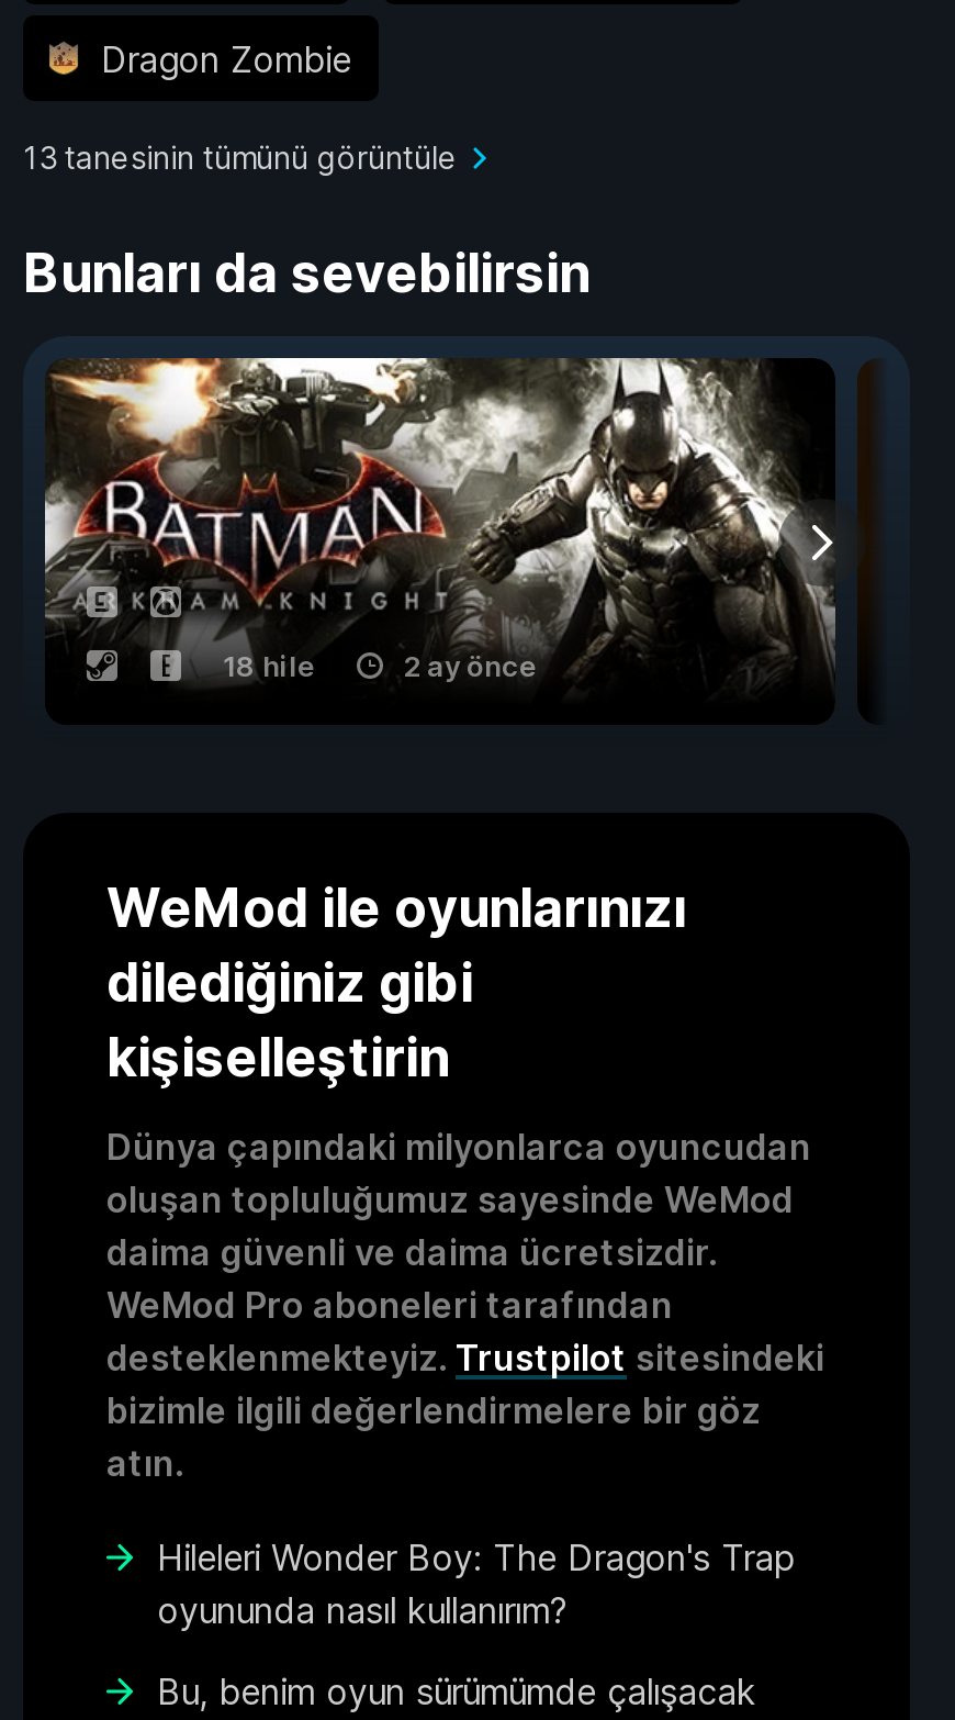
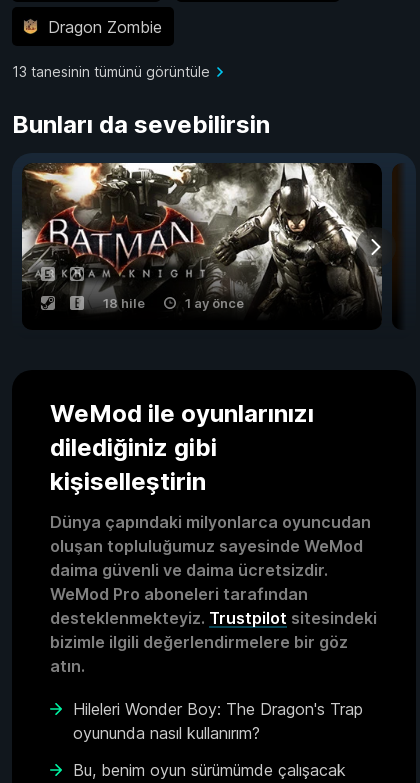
- 2 ay önce
+ 1 ay önce
